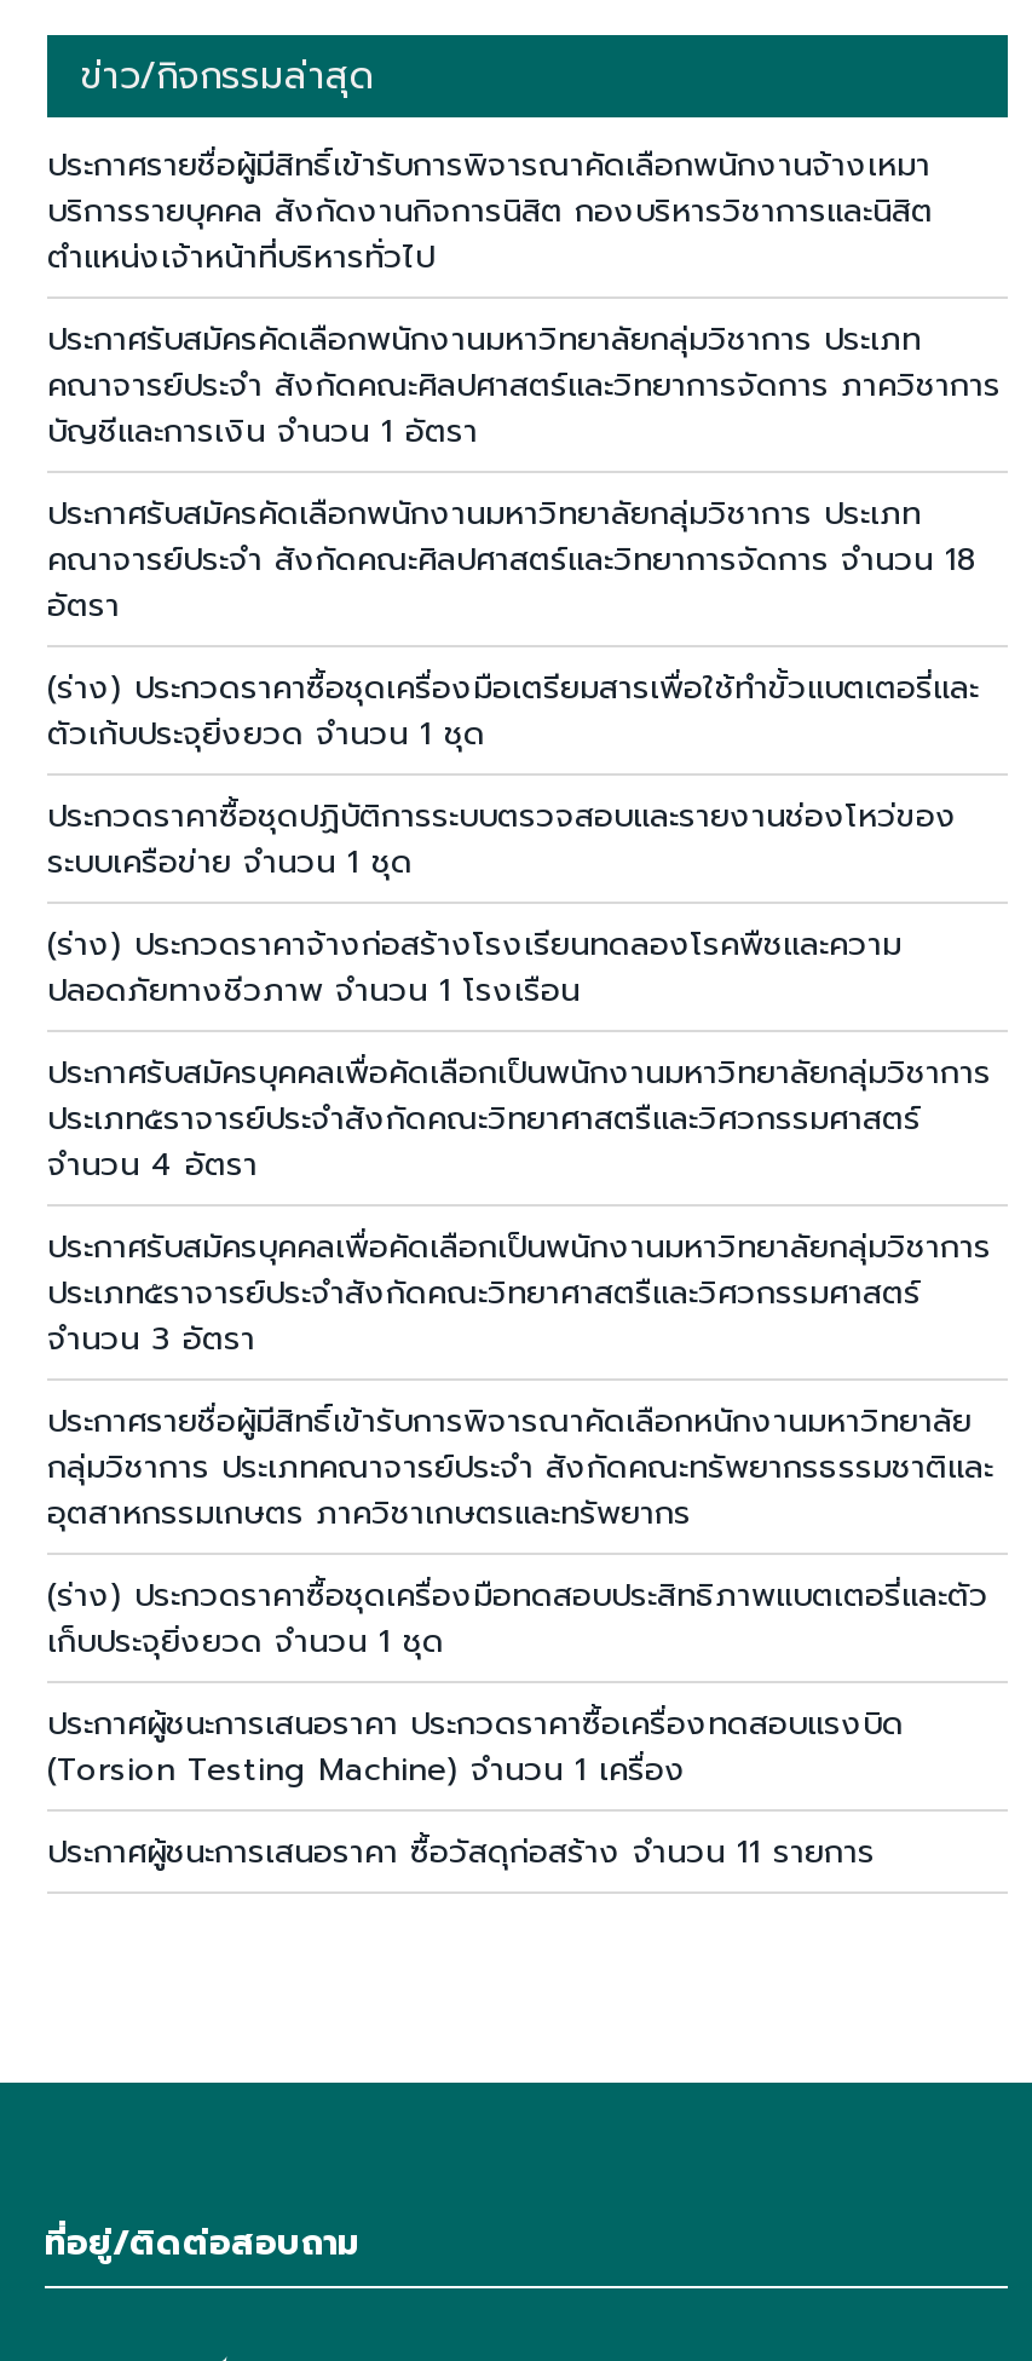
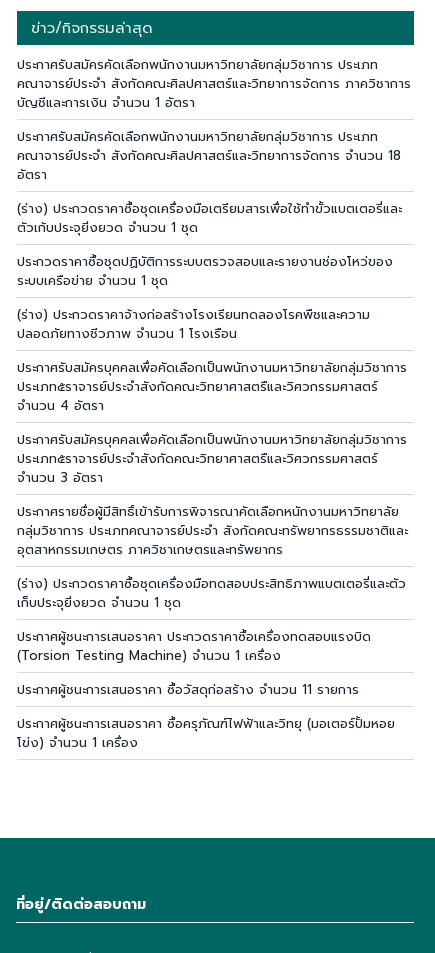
- ประกาศรายชื่อผู้มีสิทธิ์เข้ารับการพิจารณาคัดเลือกพนักงานจ้างเหมา
- บริการรายบุคคล สังกัดงานกิจการนิสิต กองบริหารวิชาการและนิสิต
- ตำแหน่งเจ้าหน้าที่บริหารทั่วไป

moved up: ประกาศรับสมัครคัดเลือกพนักงานมหาวิทยาลัยกลุ่มวิชาการ ประเภท | คณาจารย์ประจำ สังกัดคณะศิลปศาสตร์และวิทยาการจัดการ ภาควิชาการ | บัญชีและการเงิน จำนวน 1 อัตรา | ... | (Torsion Testing Machine) จำนวน 1 เครื่อง | ประกาศผู้ชนะการเสนอราคา ซื้อวัสดุก่อสร้าง จำนวน 11 รายการ

+ ประกาศผู้ชนะการเสนอราคา ซื้อครุภัณฑ์ไฟฟ้าและวิทยุ (มอเตอร์ปั้มหอย
+ โข่ง) จำนวน 1 เครื่อง
